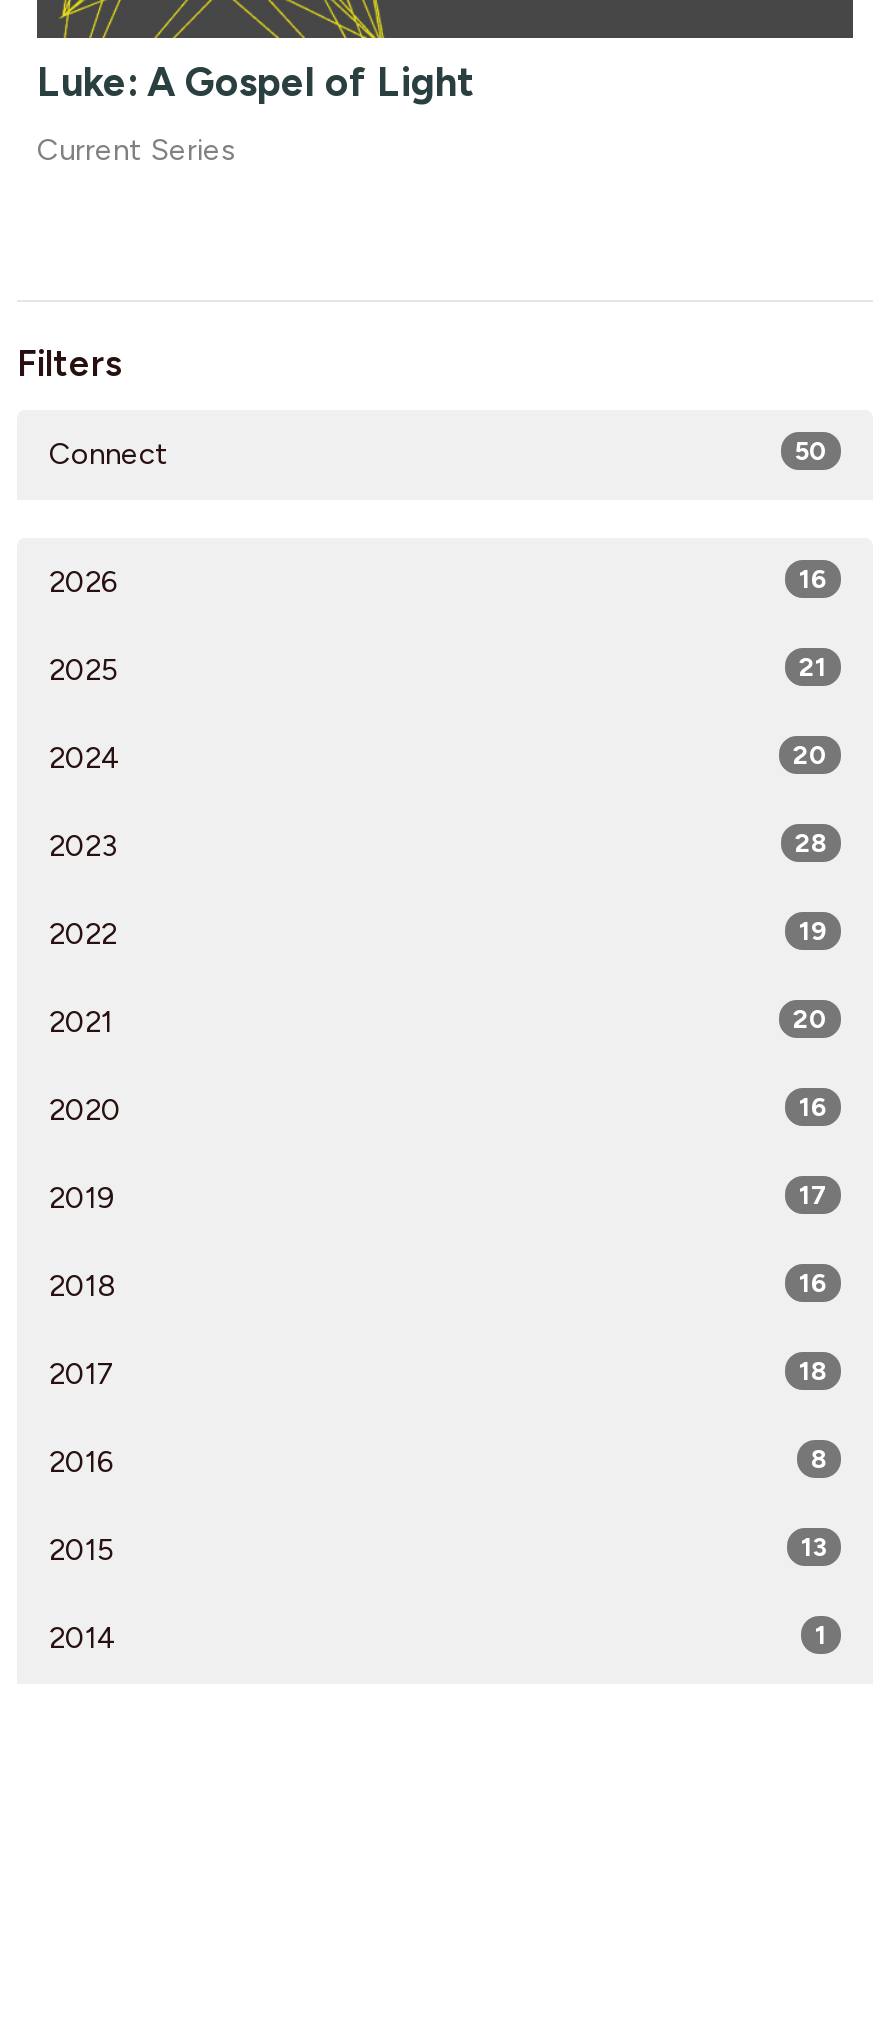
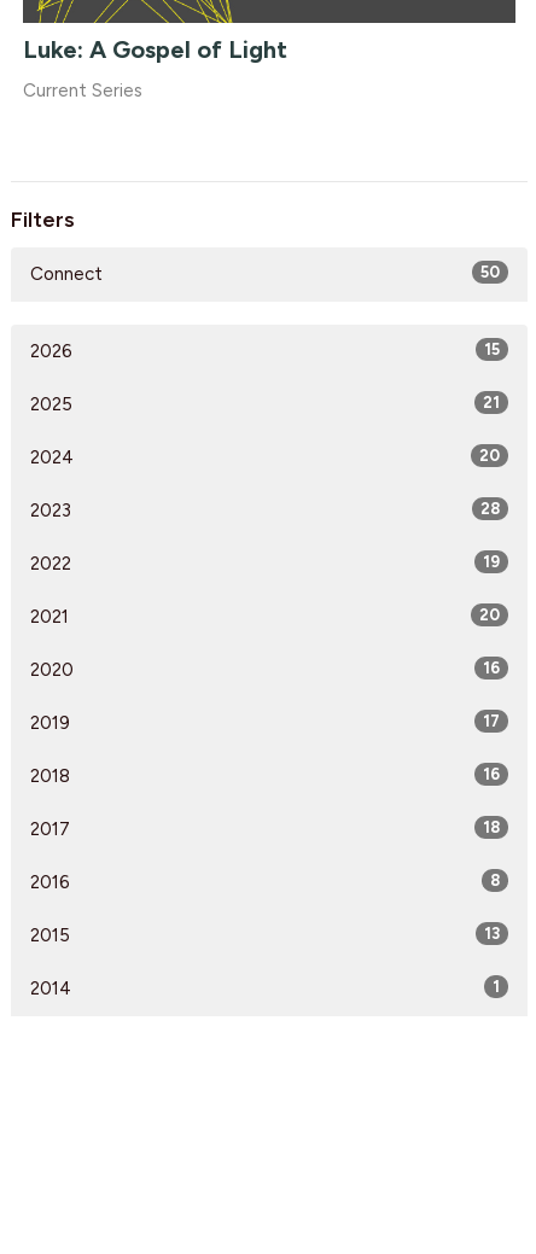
- 16
+ 15
